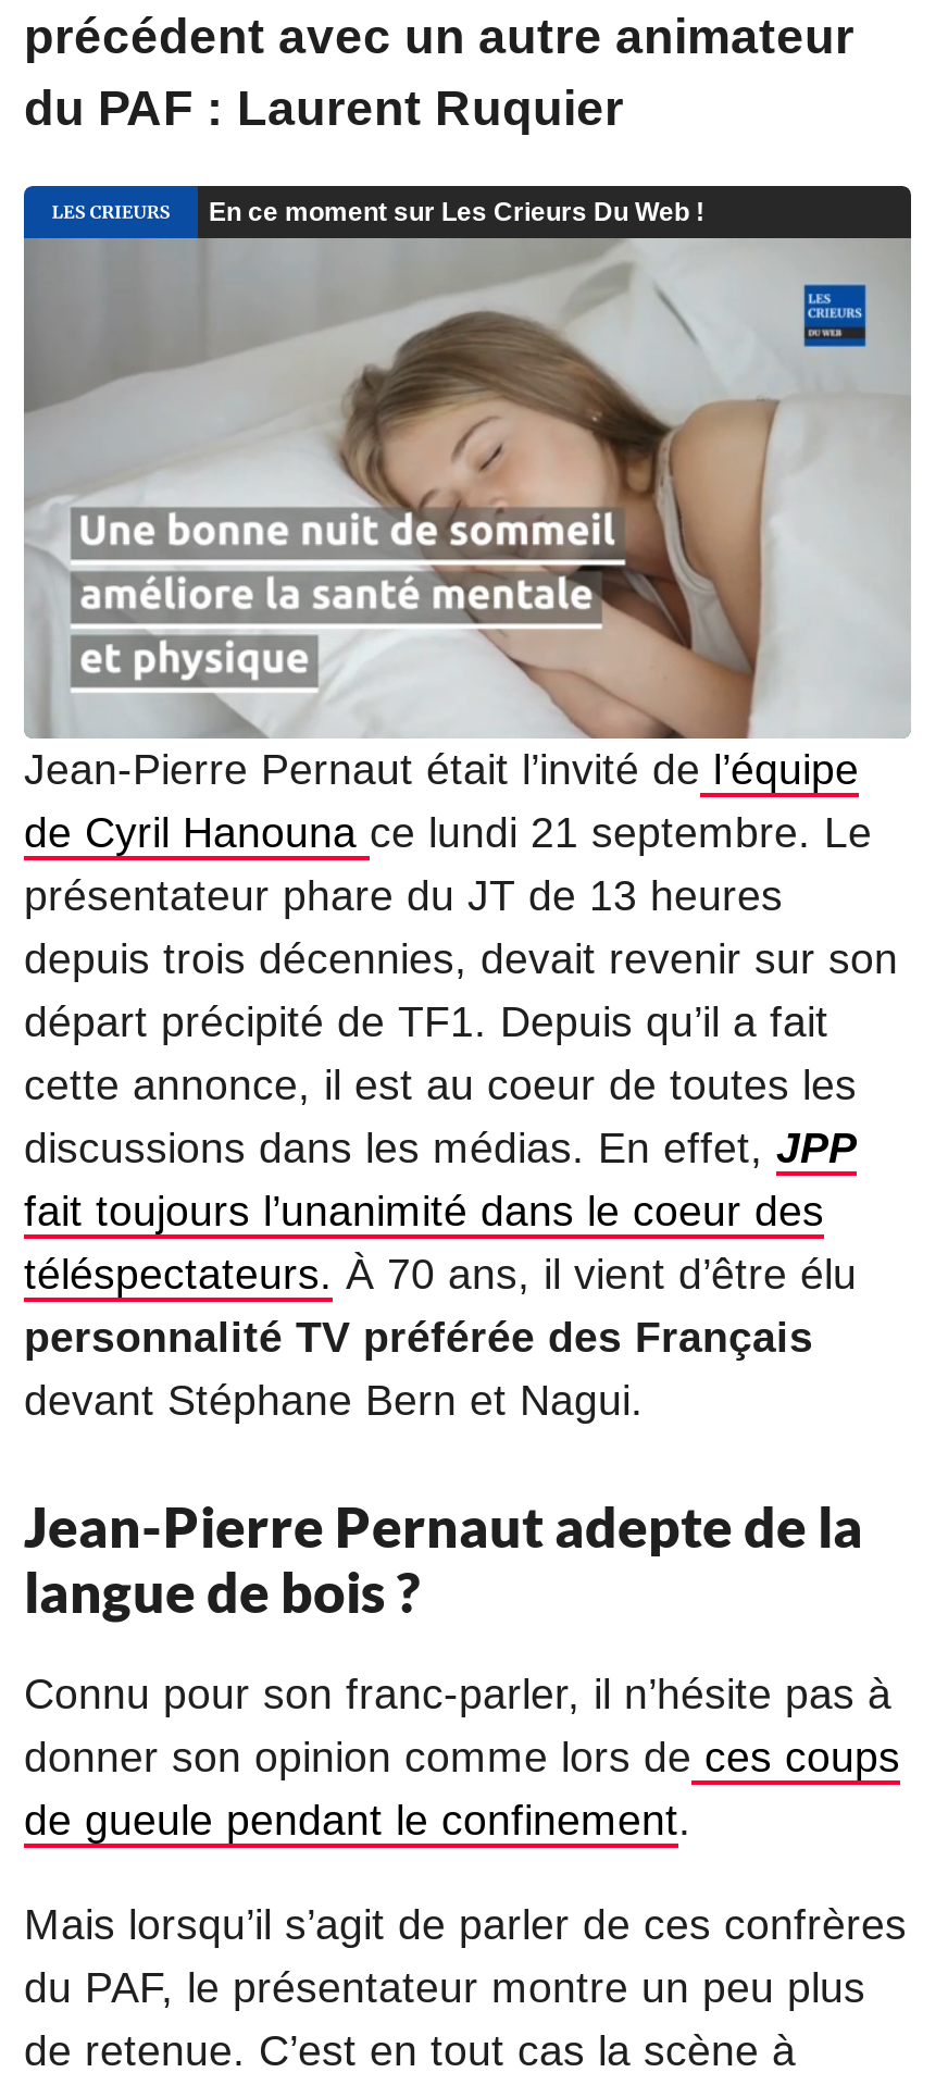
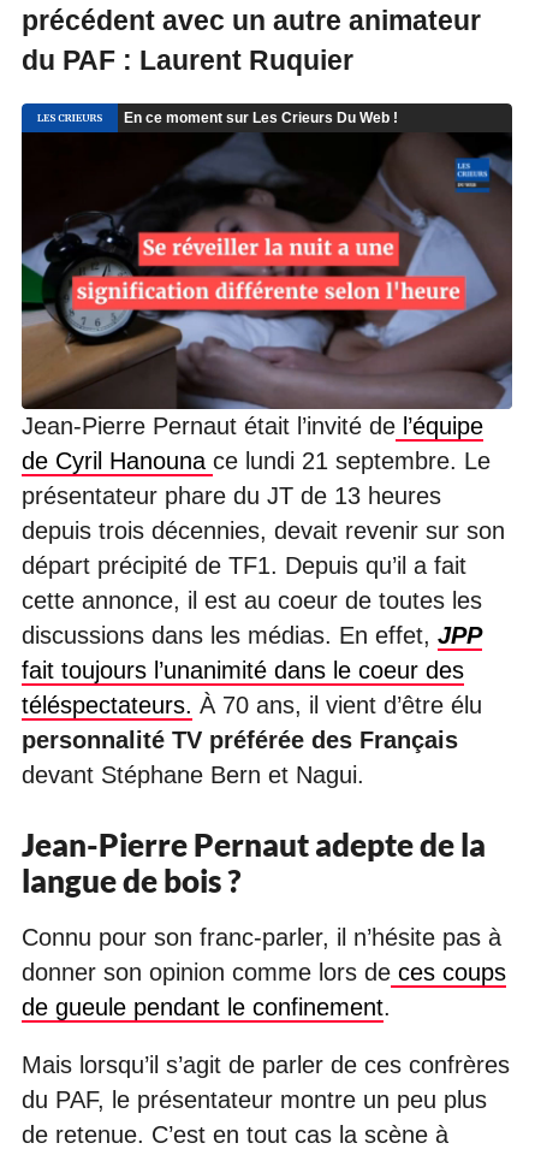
- [image]
+ [image]
